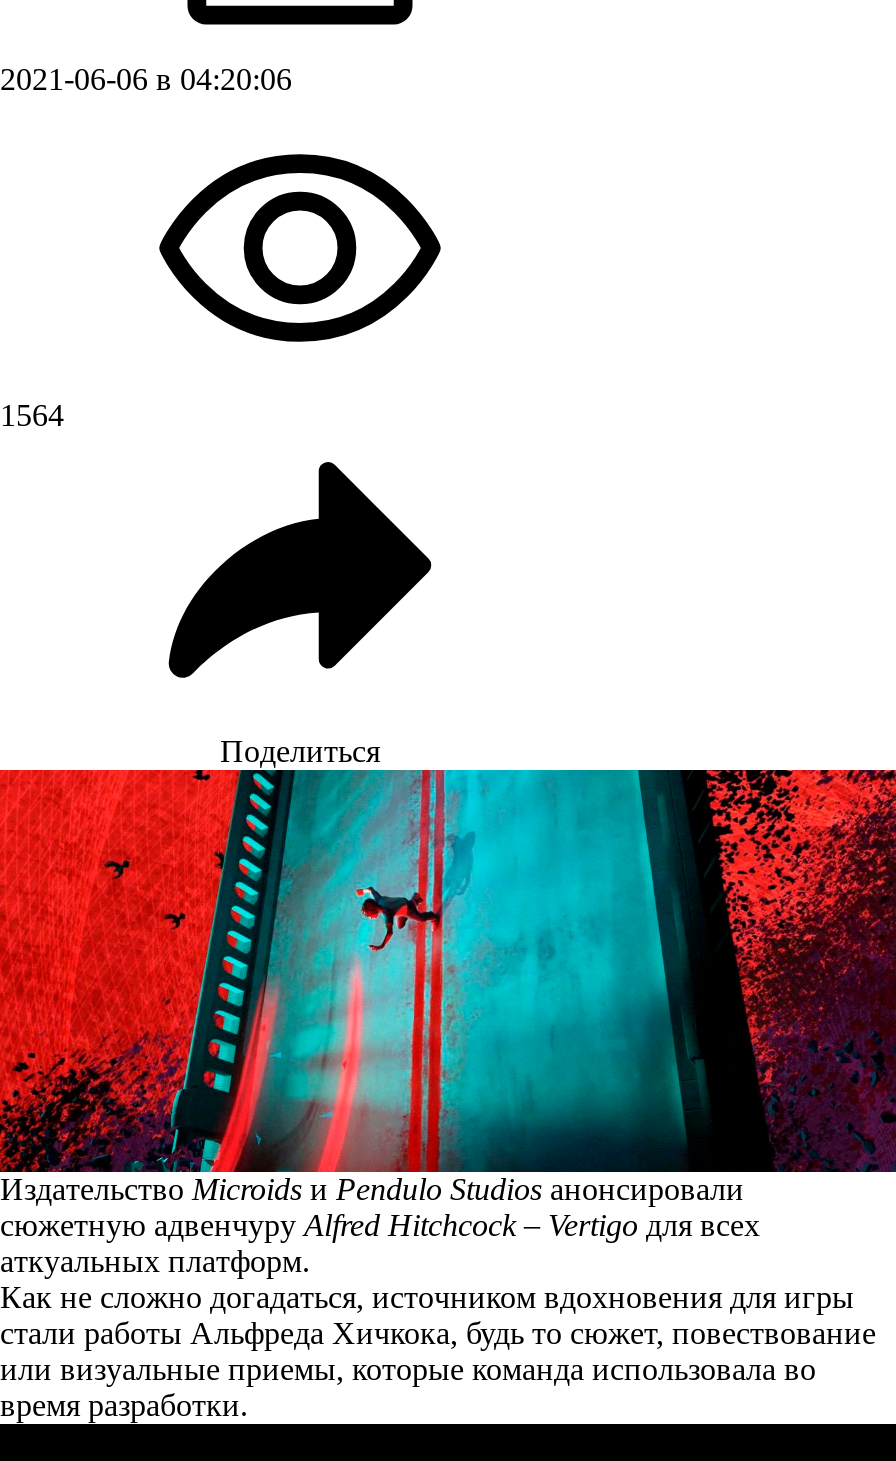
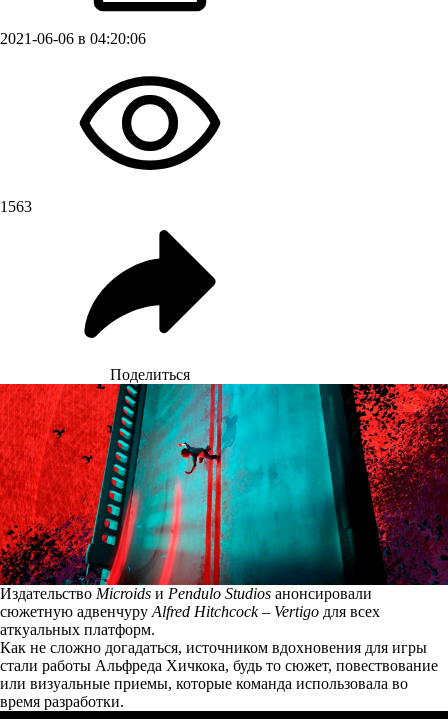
- 1564
+ 1563
